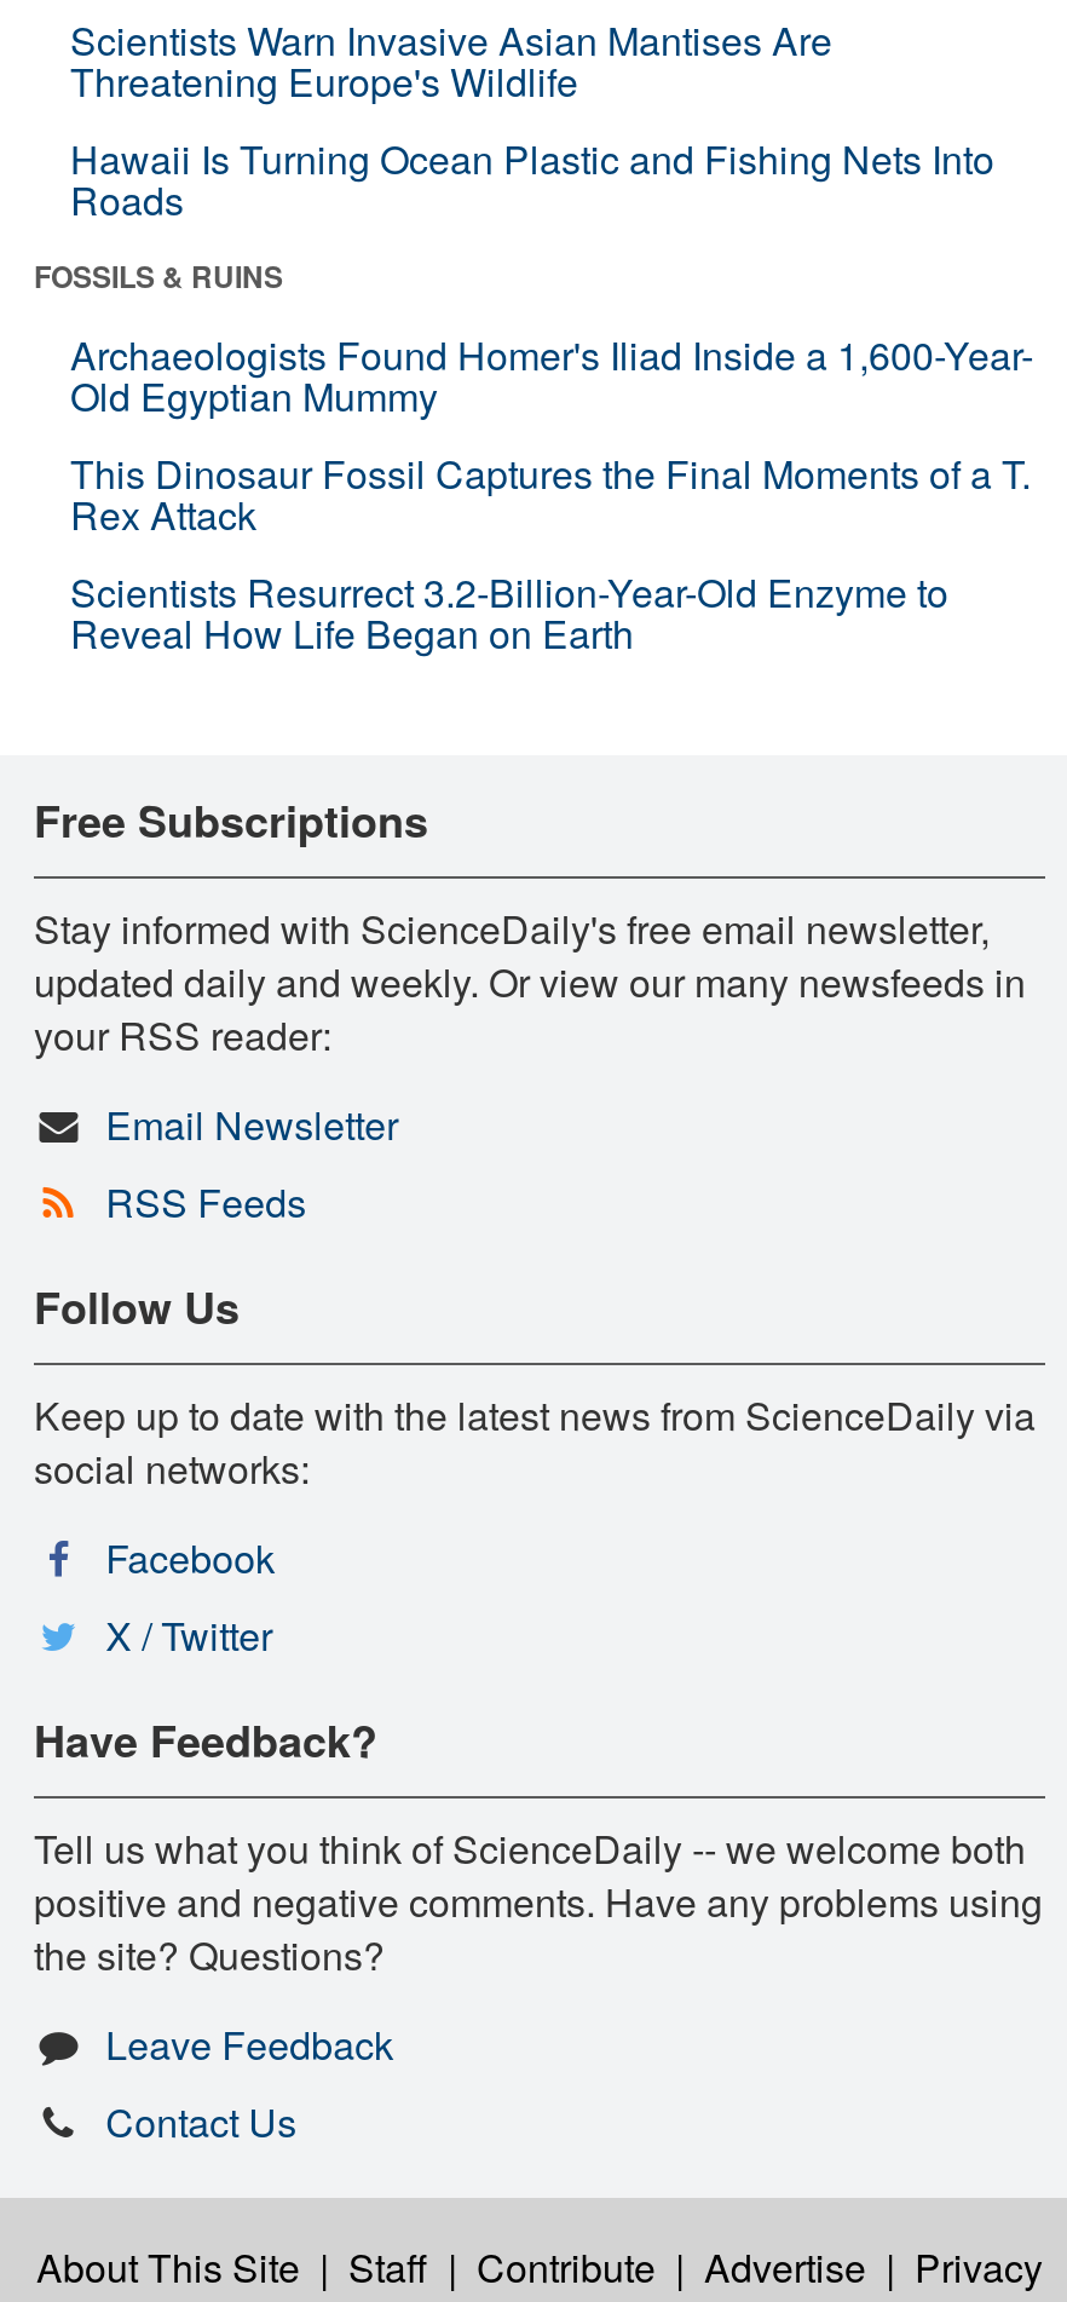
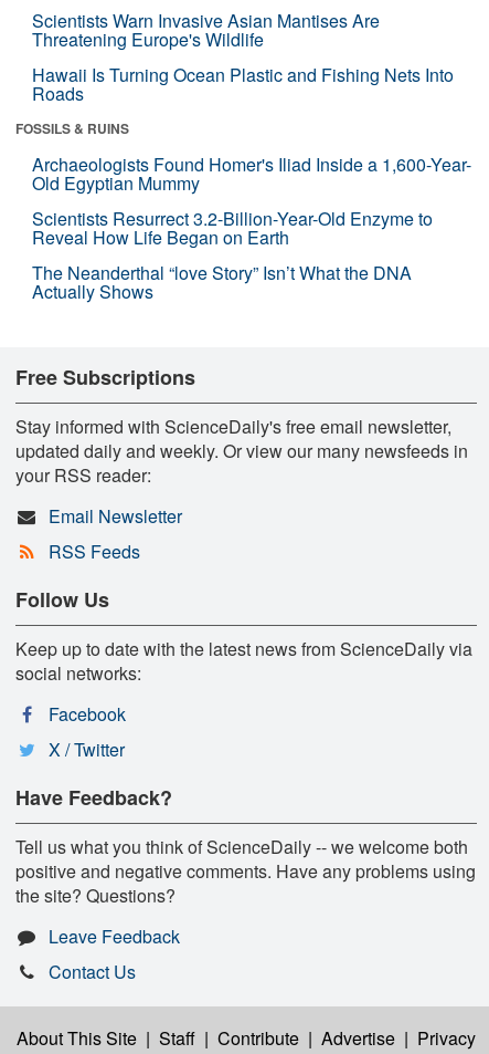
- This Dinosaur Fossil Captures the Final Moments of a T.
- Rex Attack

moved up: Scientists Resurrect 3.2-Billion-Year-Old Enzyme to | Reveal How Life Began on Earth

+ The Neanderthal “love Story” Isn’t What the DNA
+ Actually Shows
